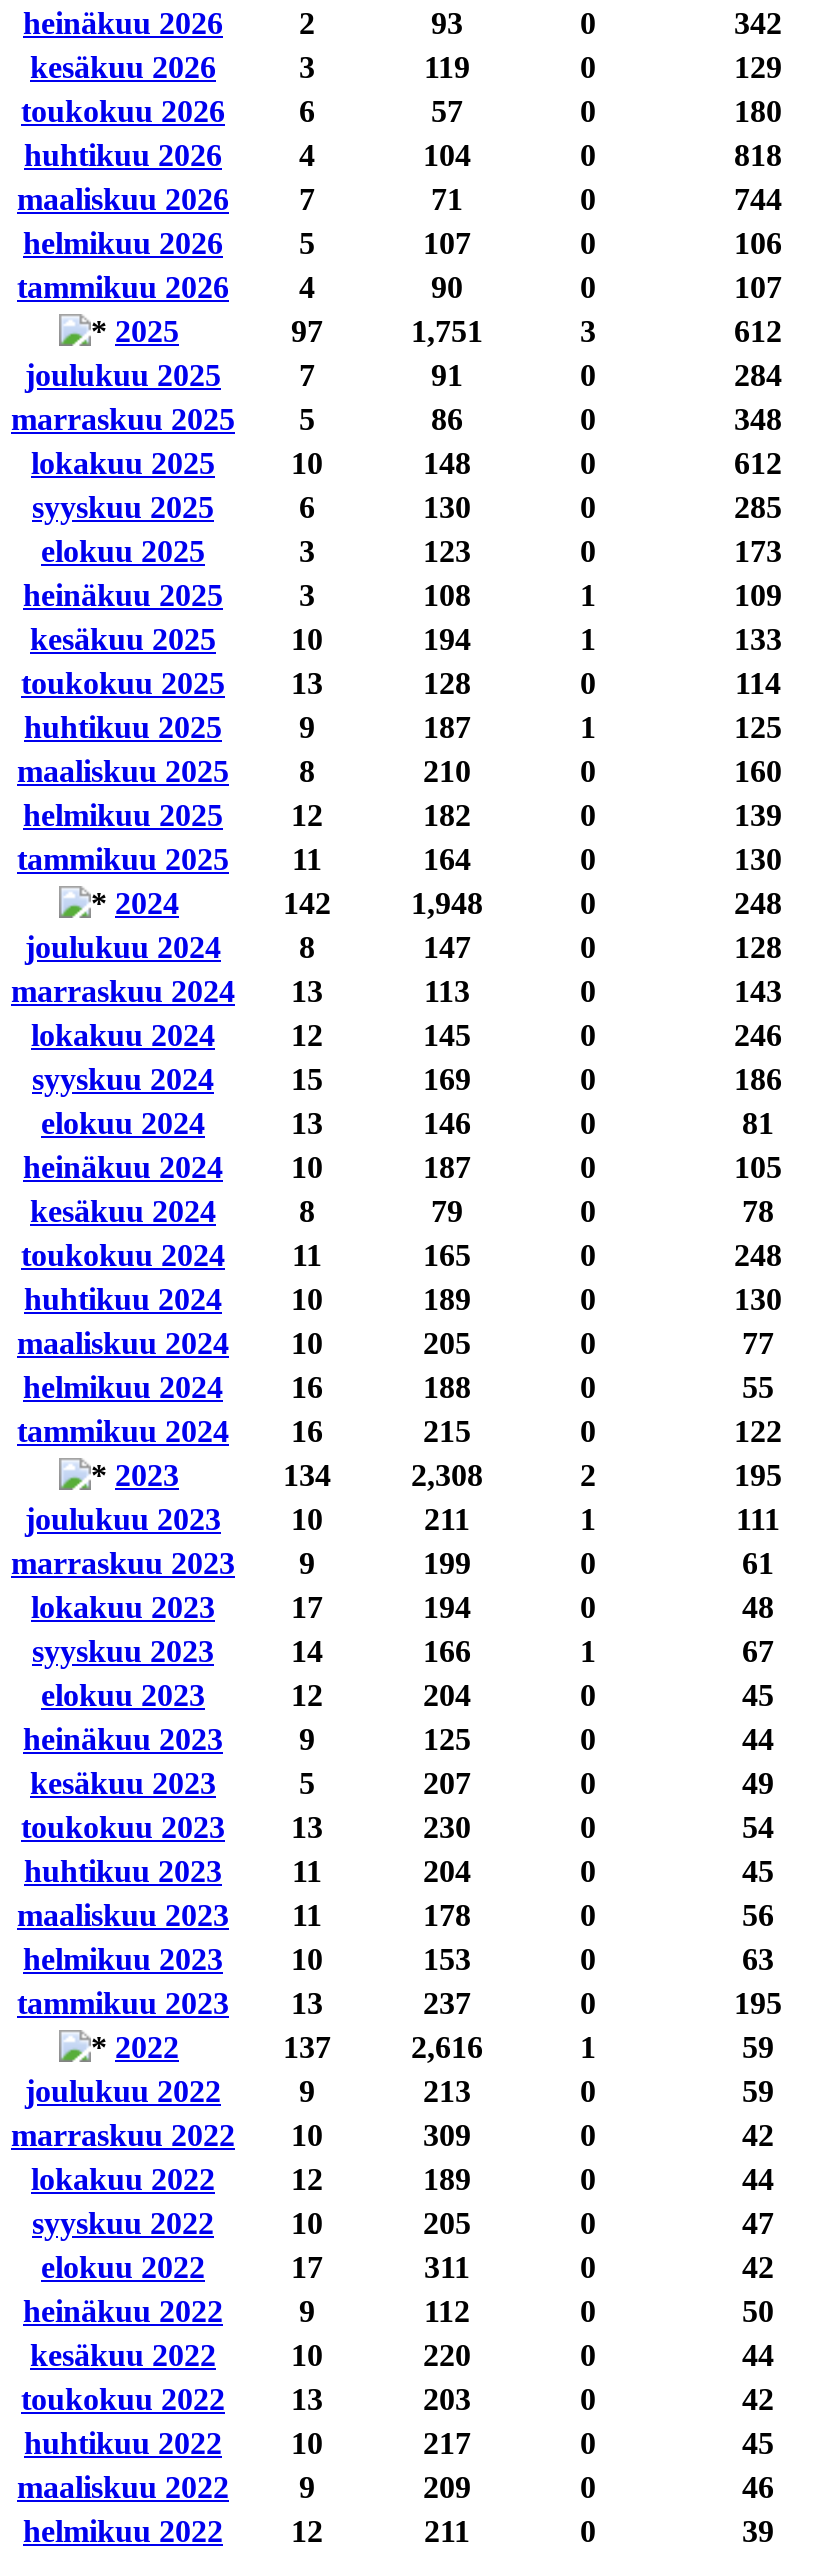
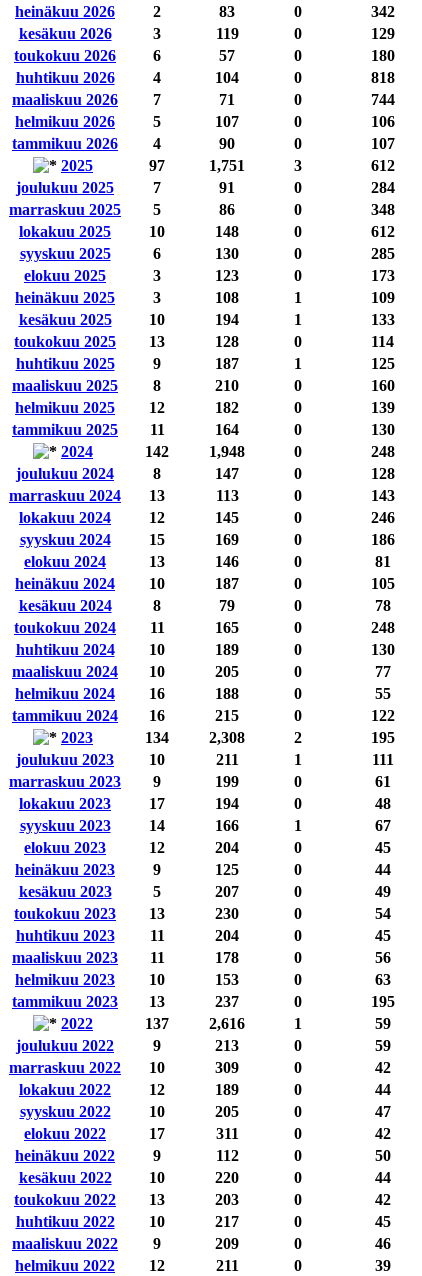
- 93
+ 83
